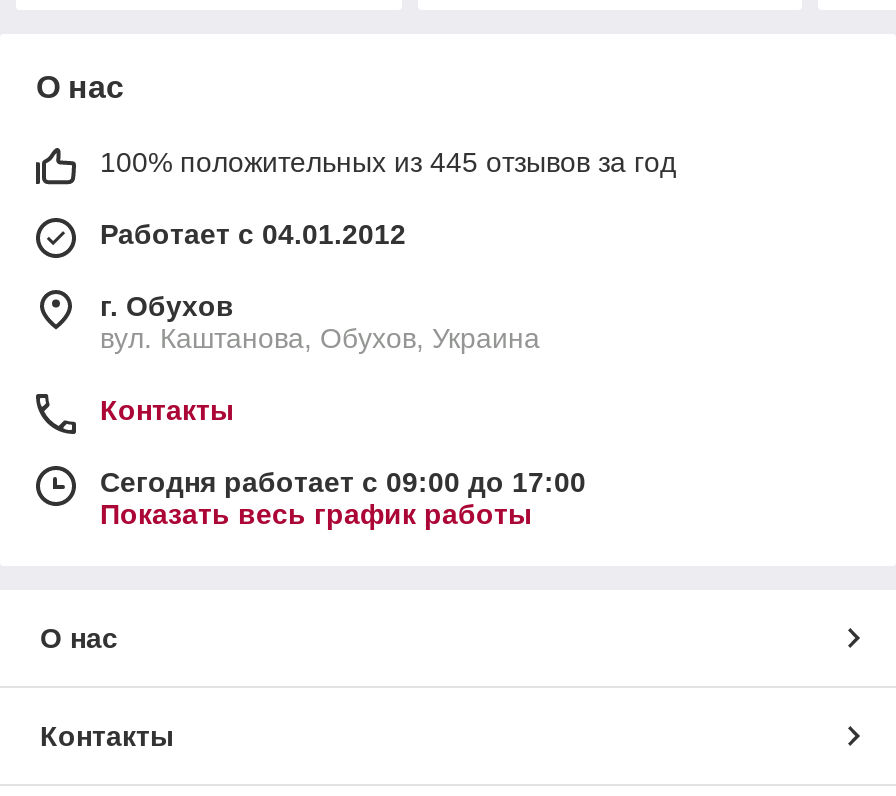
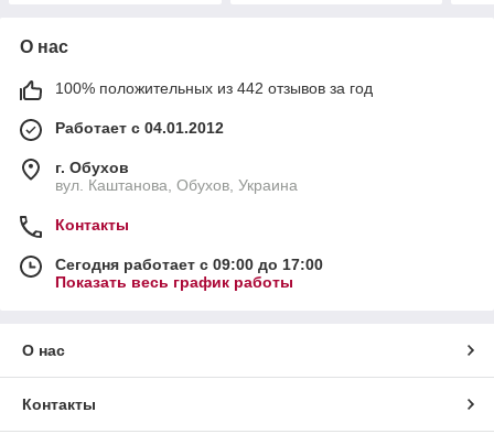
- 100% положительных из 445 отзывов за год
+ 100% положительных из 442 отзывов за год
